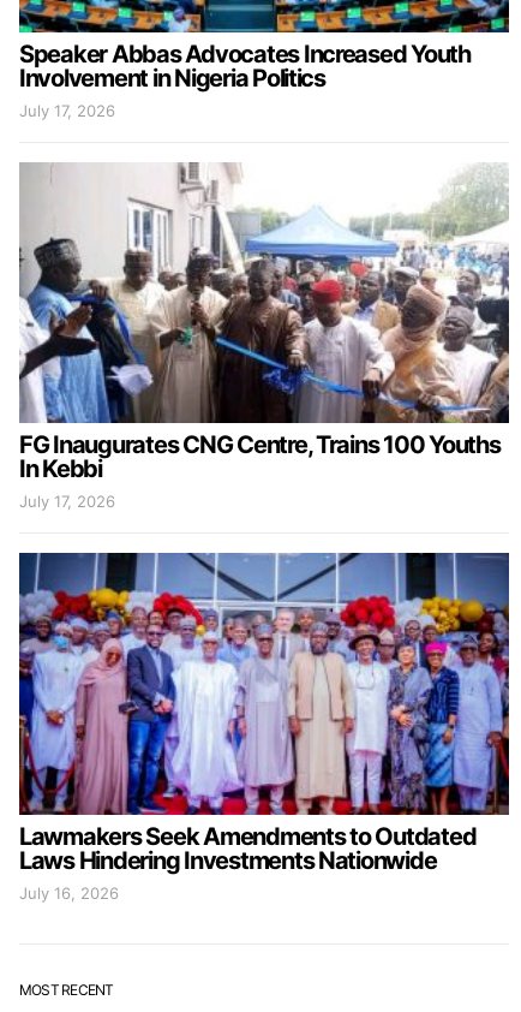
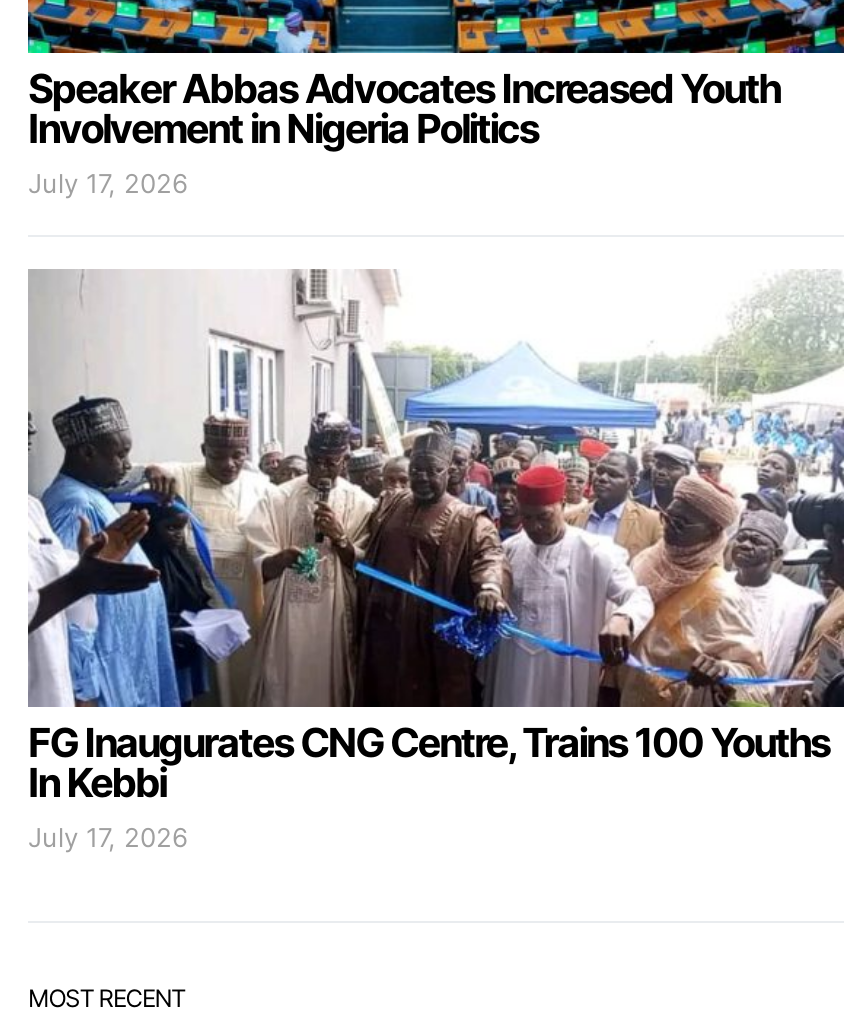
- [image]
- Lawmakers Seek Amendments to Outdated
- Laws Hindering Investments Nationwide
- July 16, 2026
